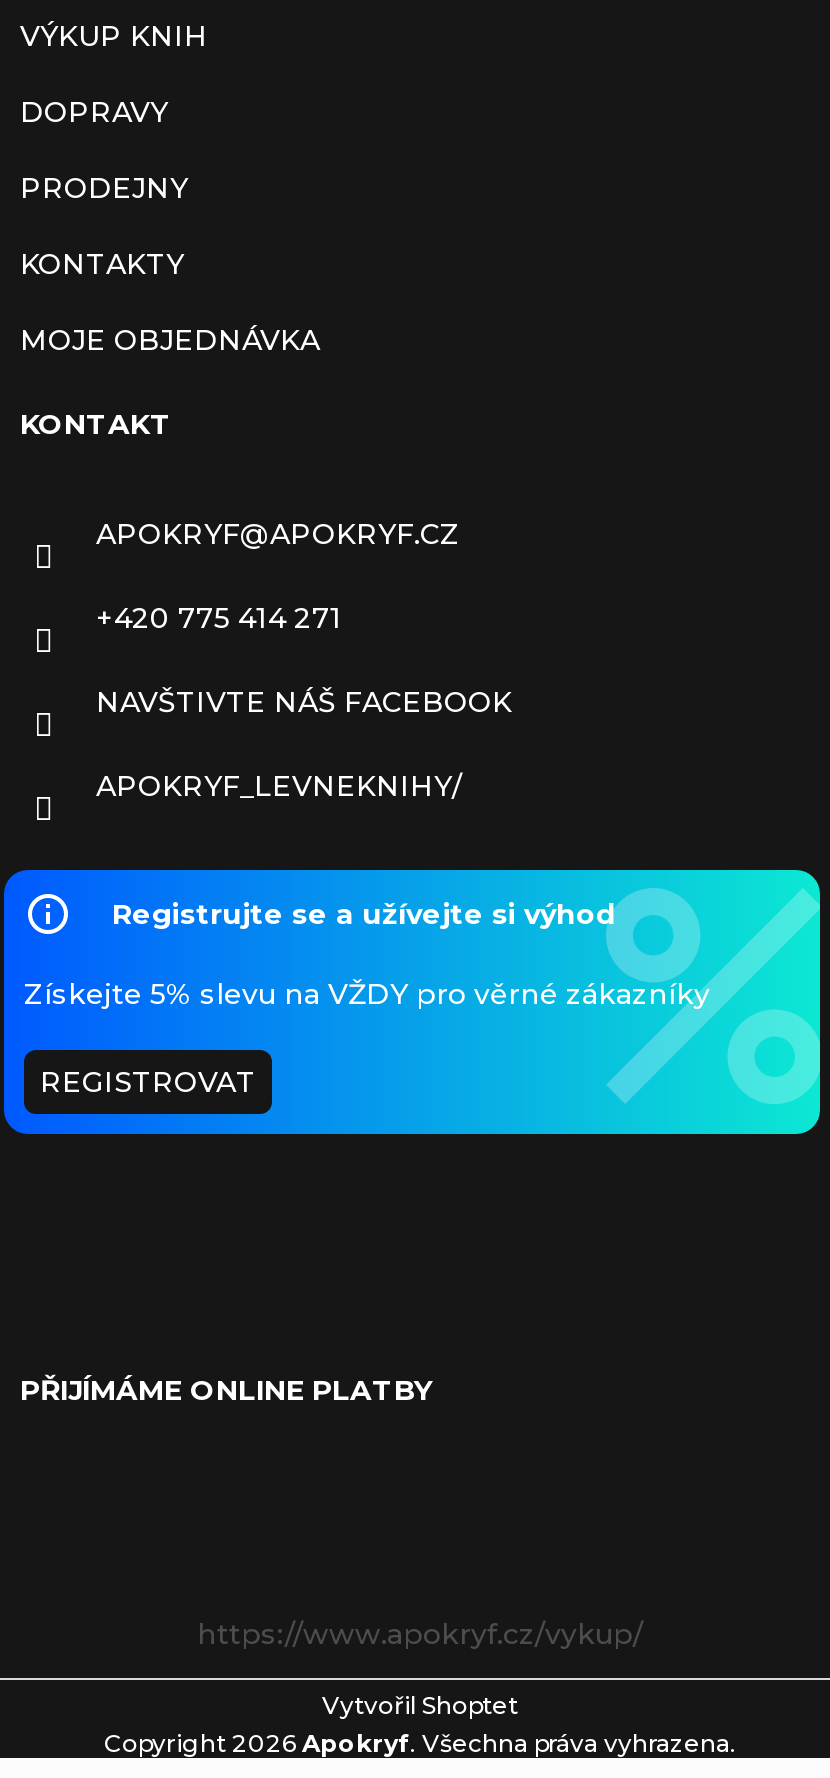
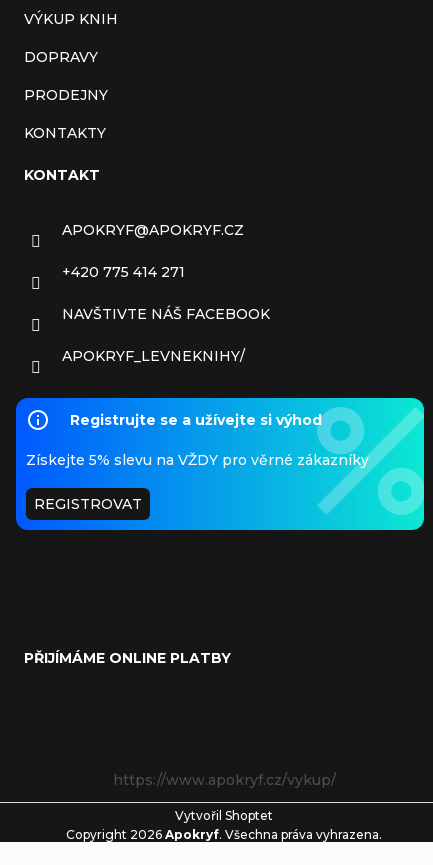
- MOJE OBJEDNÁVKA
